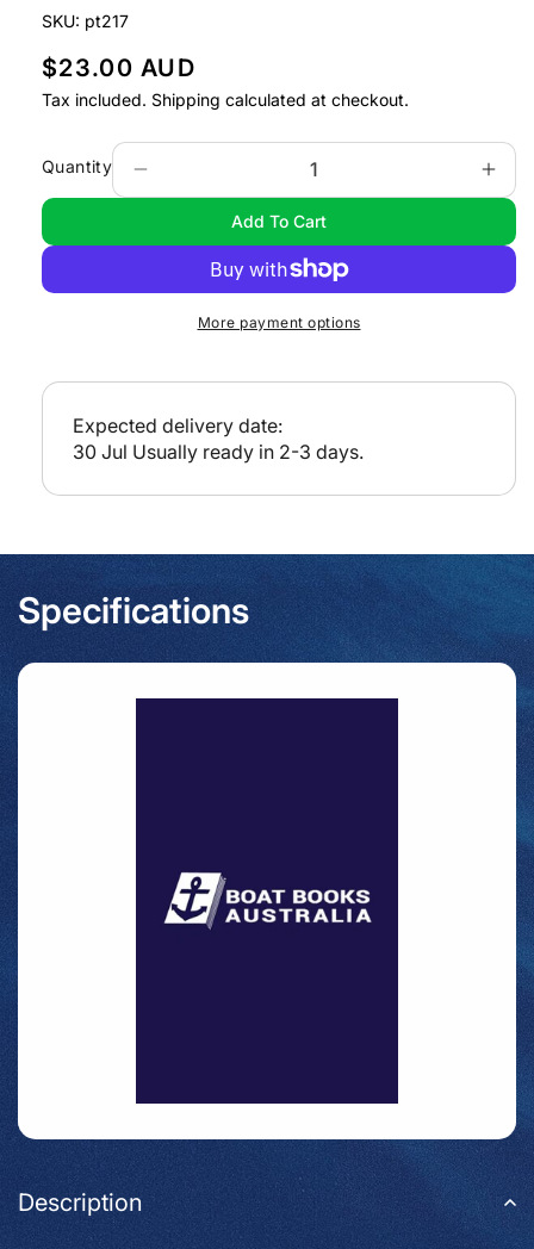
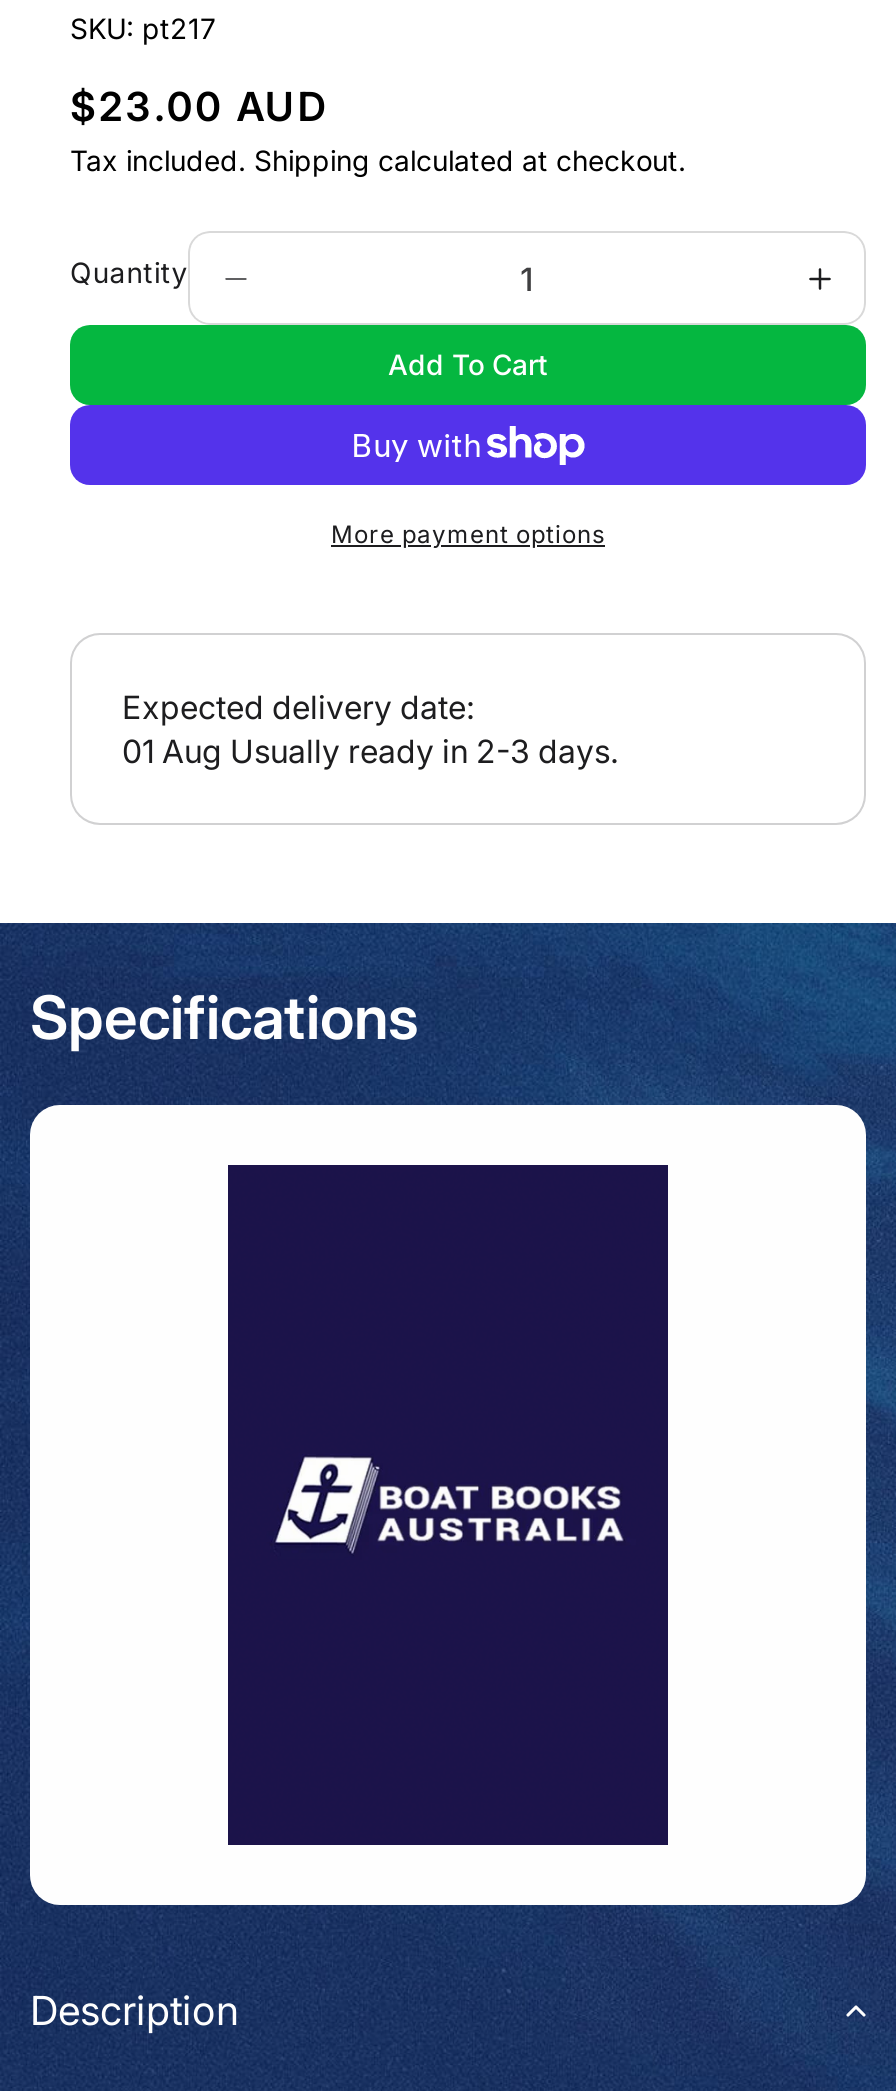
- 30 Jul Usually ready in 2-3 days.
+ 01 Aug Usually ready in 2-3 days.
